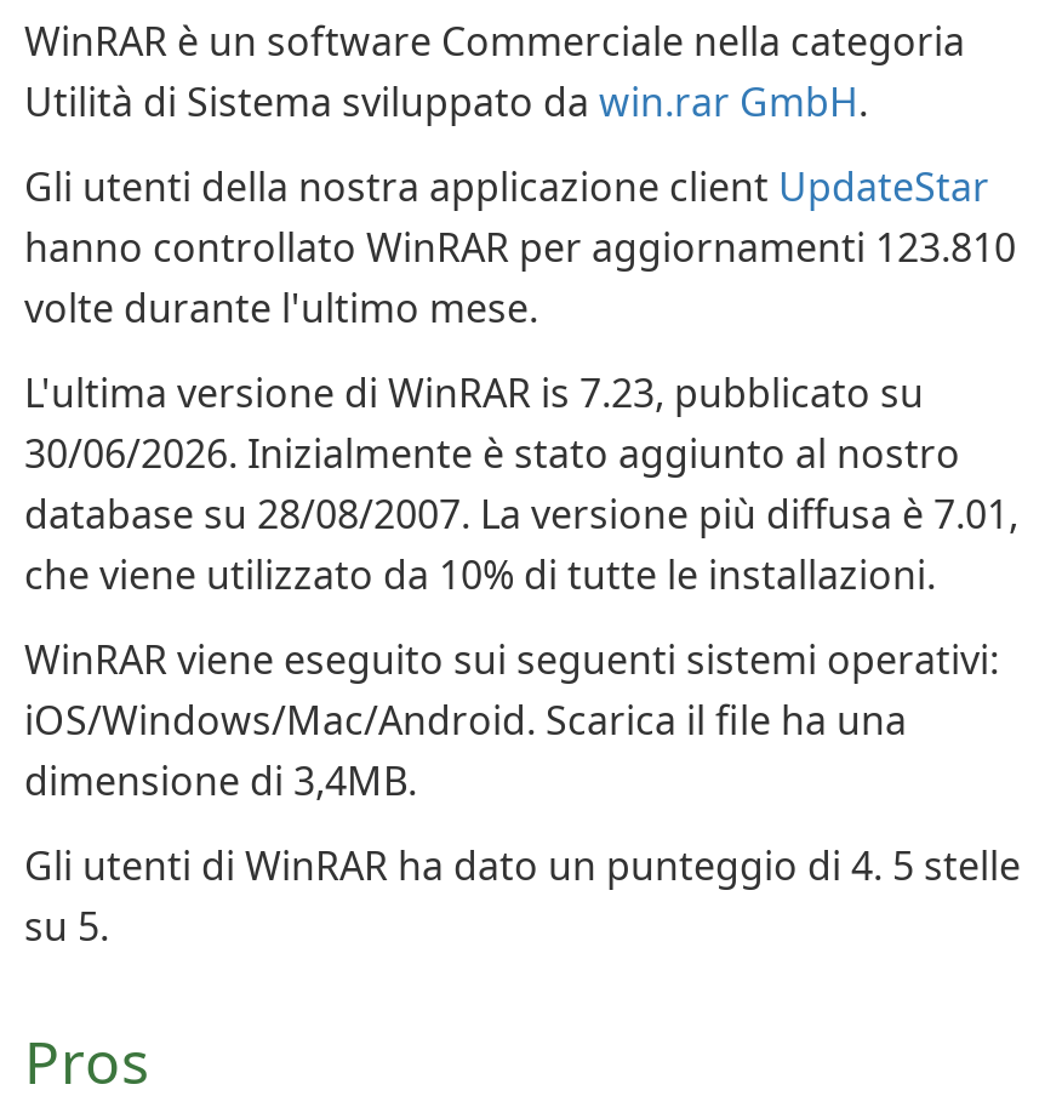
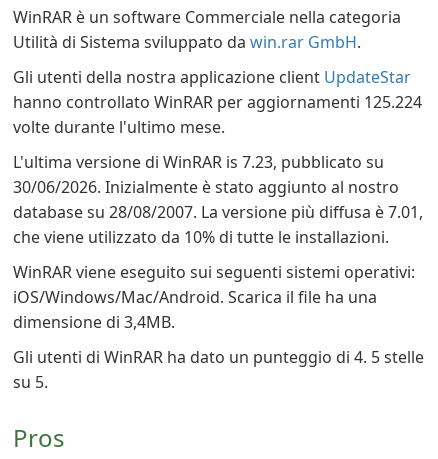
- hanno controllato WinRAR per aggiornamenti 123.810
+ hanno controllato WinRAR per aggiornamenti 125.224
